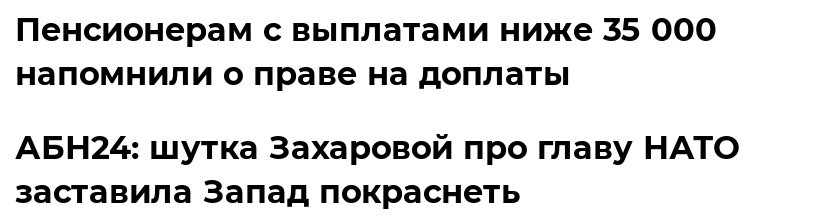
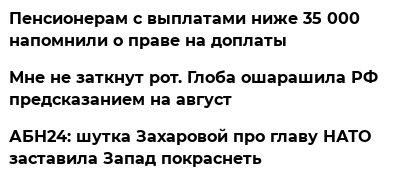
+ Мне не заткнут рот. Глоба ошарашила РФ
+ предсказанием на август
